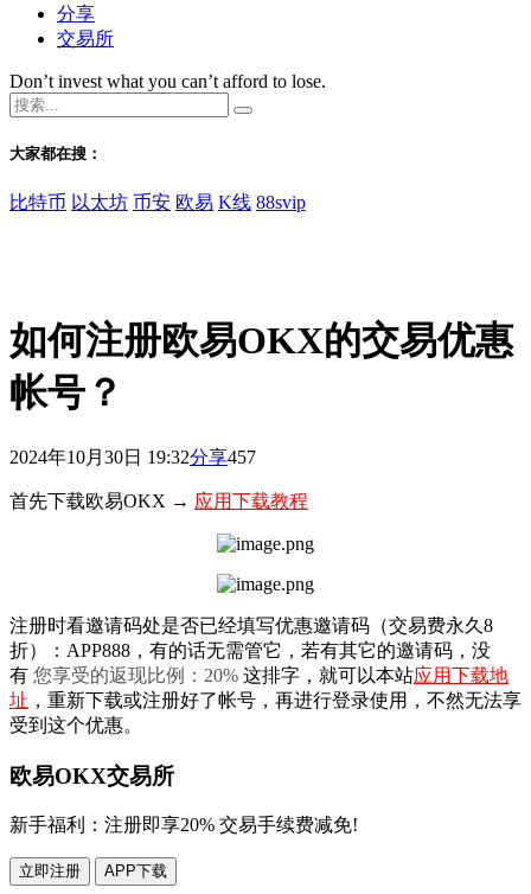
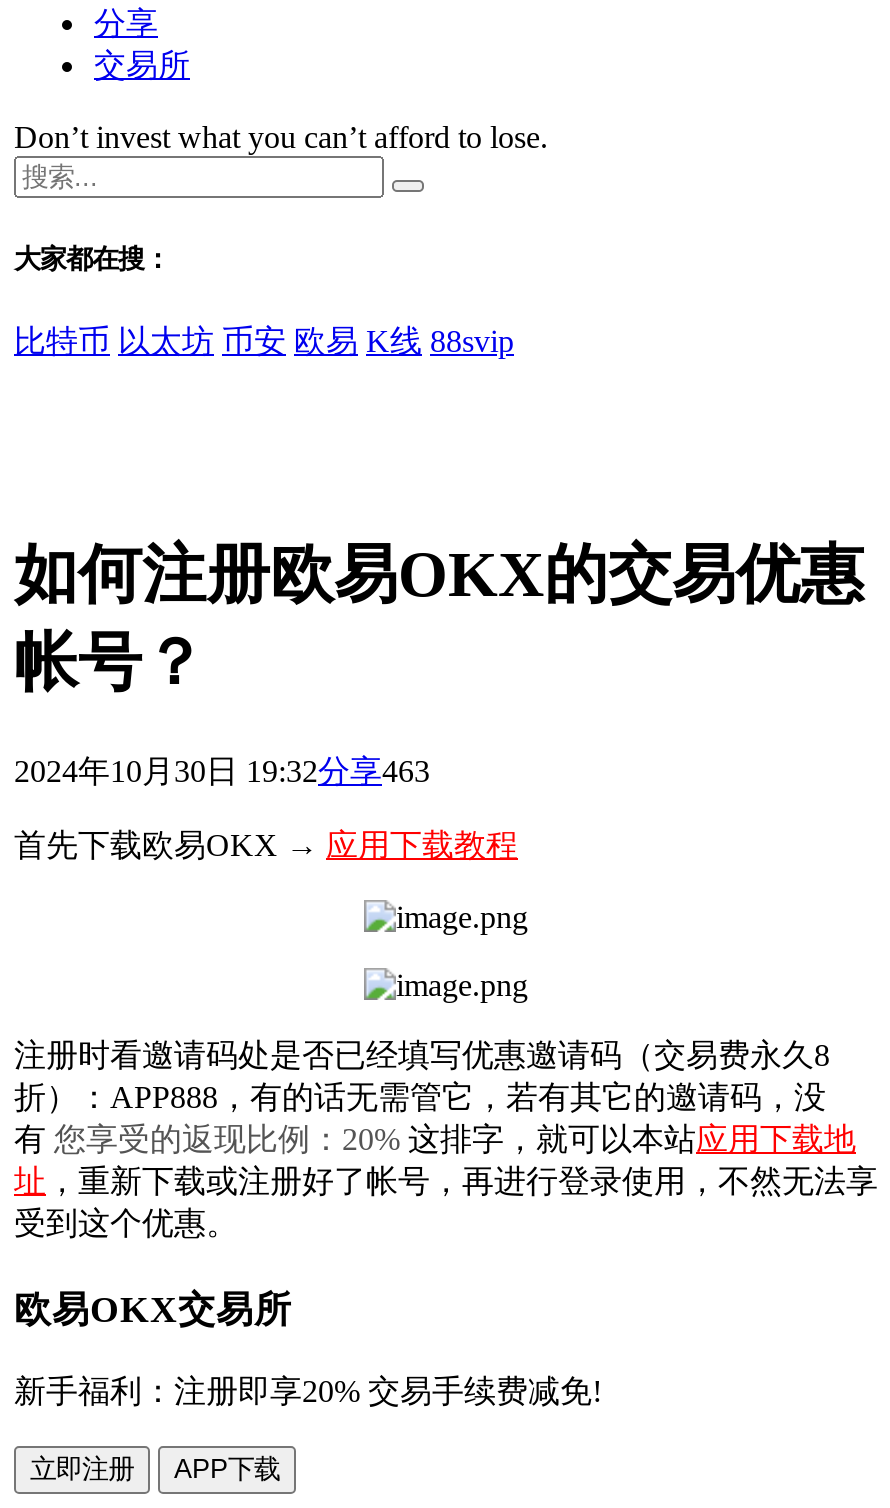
- 2024年10月30日 19:32分享457
+ 2024年10月30日 19:32分享463
